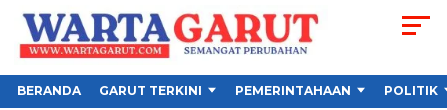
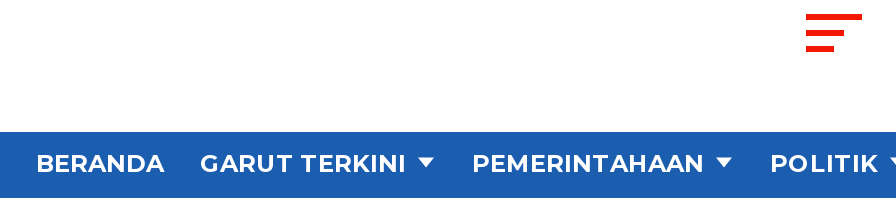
- [image]
